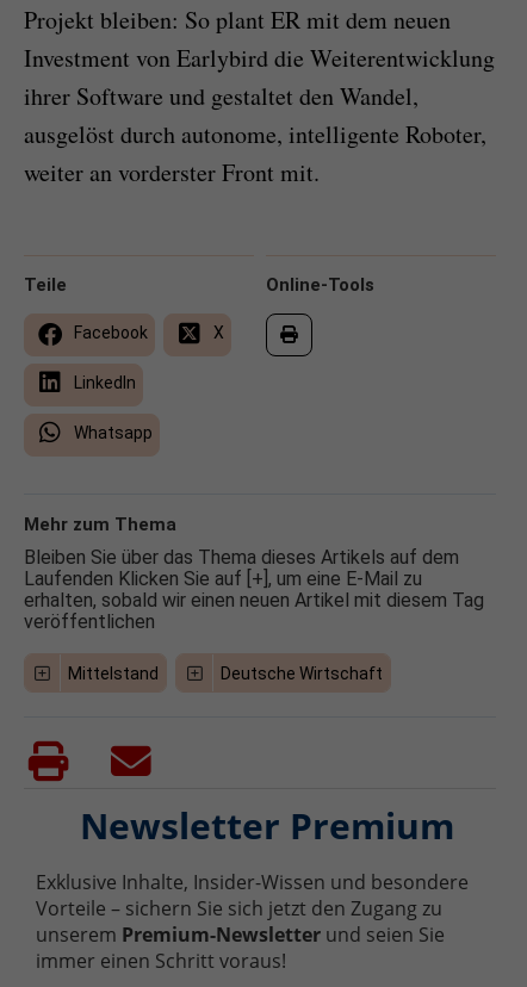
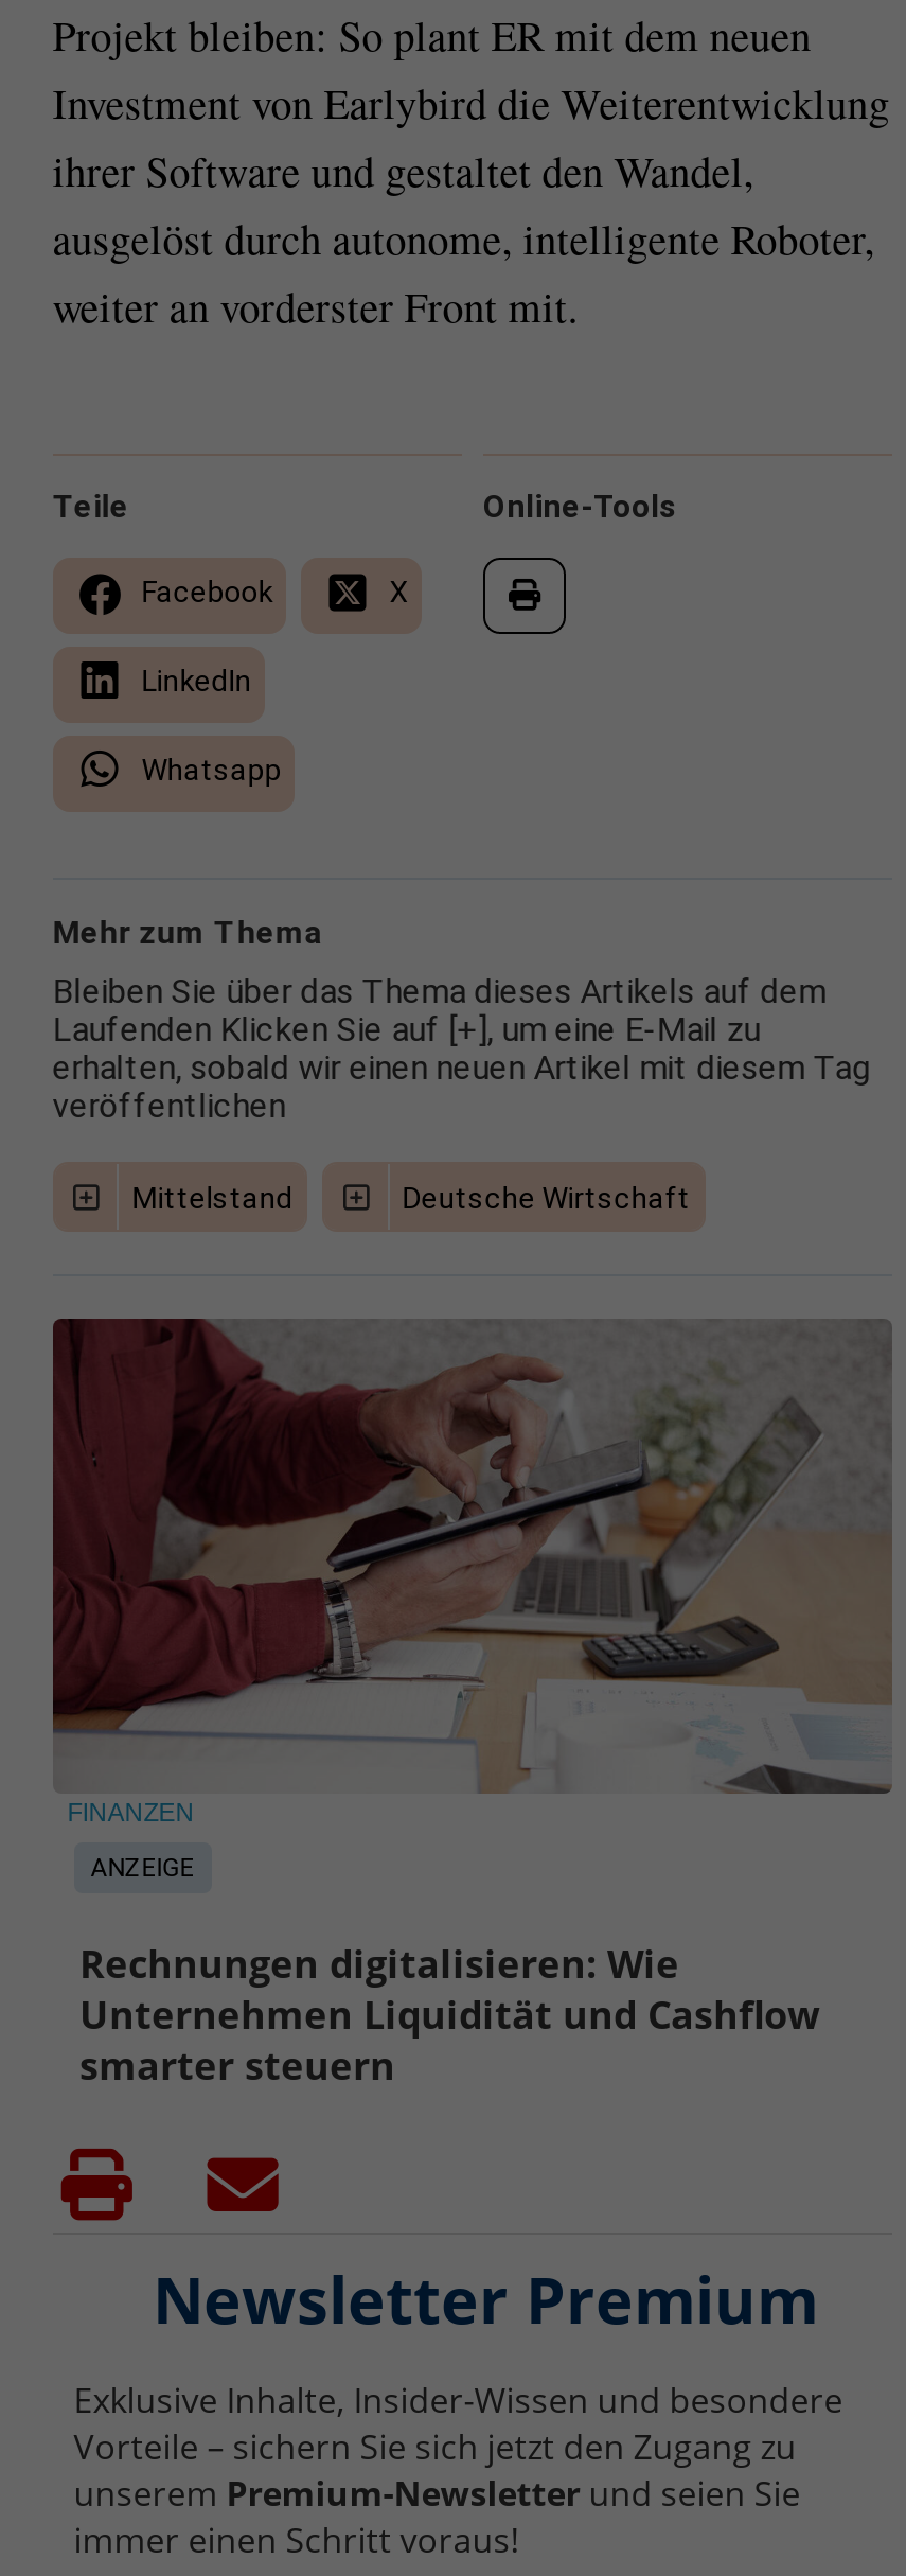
+ [image]
+ FINANZEN
+ Rechnungen digitalisieren: Wie
+ Unternehmen Liquidität und Cashflow
+ smarter steuern

+ ANZEIGE
